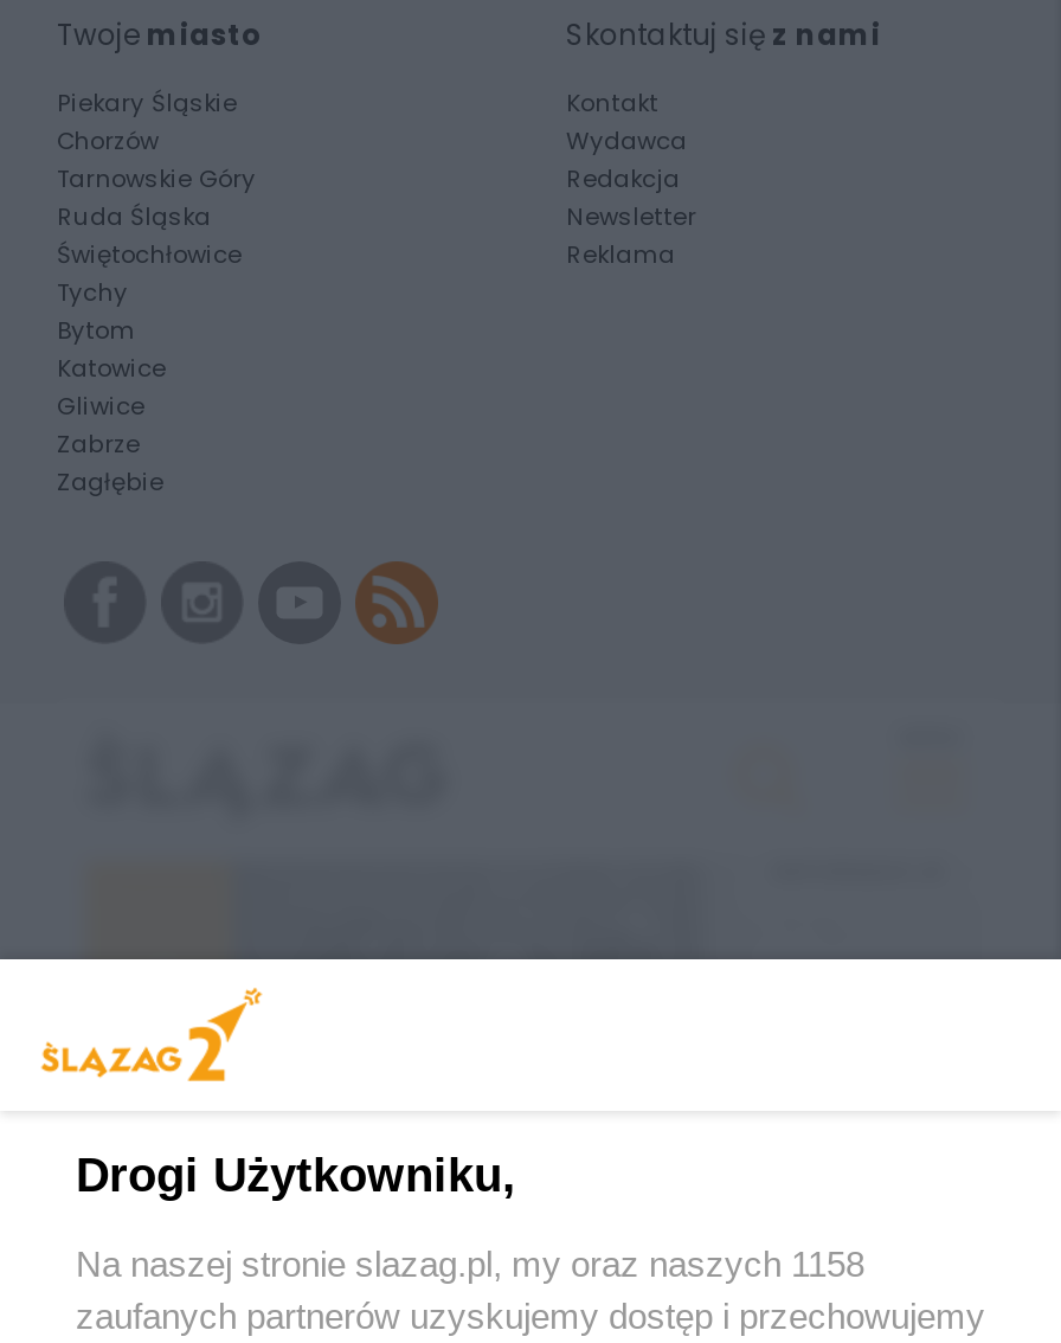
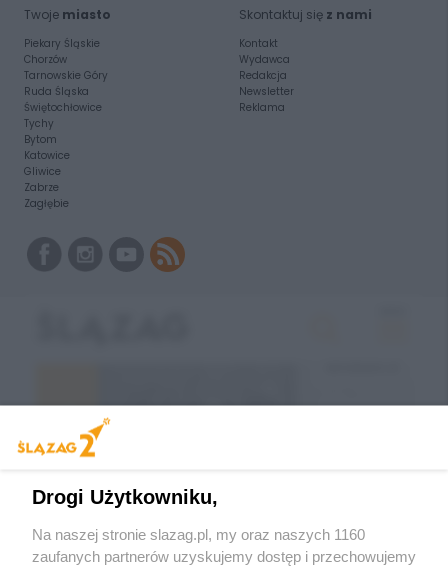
- Na naszej stronie slazag.pl, my oraz naszych 1158
+ Na naszej stronie slazag.pl, my oraz naszych 1160
